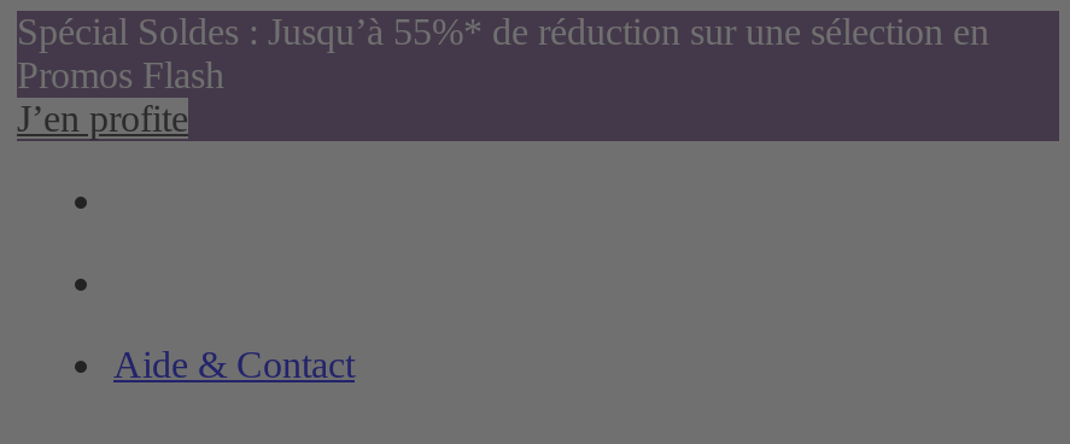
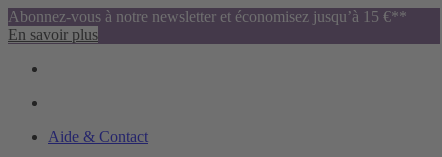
- Spécial Soldes : Jusqu’à 55%* de réduction sur une sélection en
- Promos Flash
- J’en profite
+ Abonnez-vous à notre newsletter et économisez jusqu’à 15 €**
+ En savoir plus
